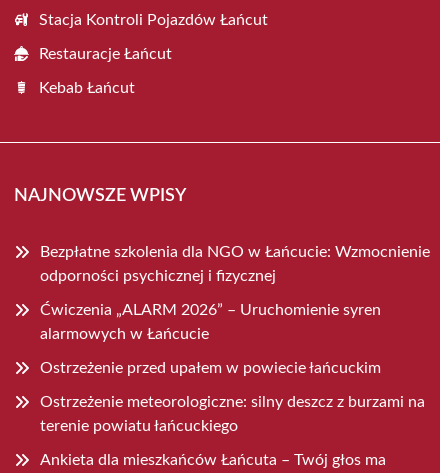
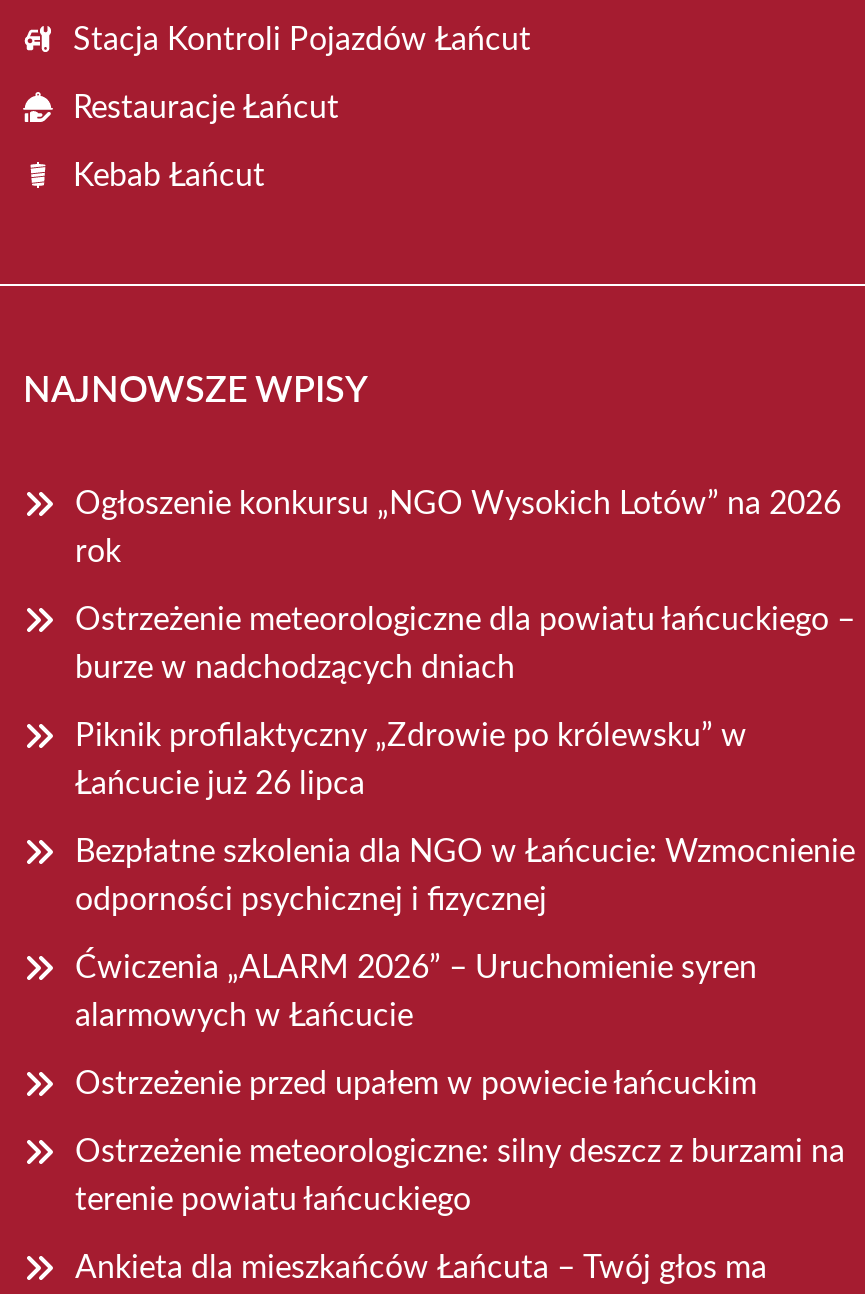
+ Ogłoszenie konkursu „NGO Wysokich Lotów” na 2026
+ rok
+ Ostrzeżenie meteorologiczne dla powiatu łańcuckiego –
+ burze w nadchodzących dniach
+ Piknik profilaktyczny „Zdrowie po królewsku” w
+ Łańcucie już 26 lipca
